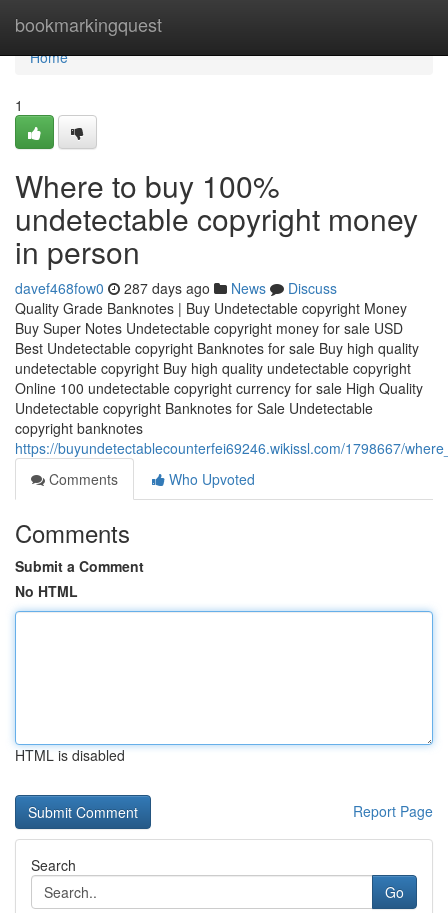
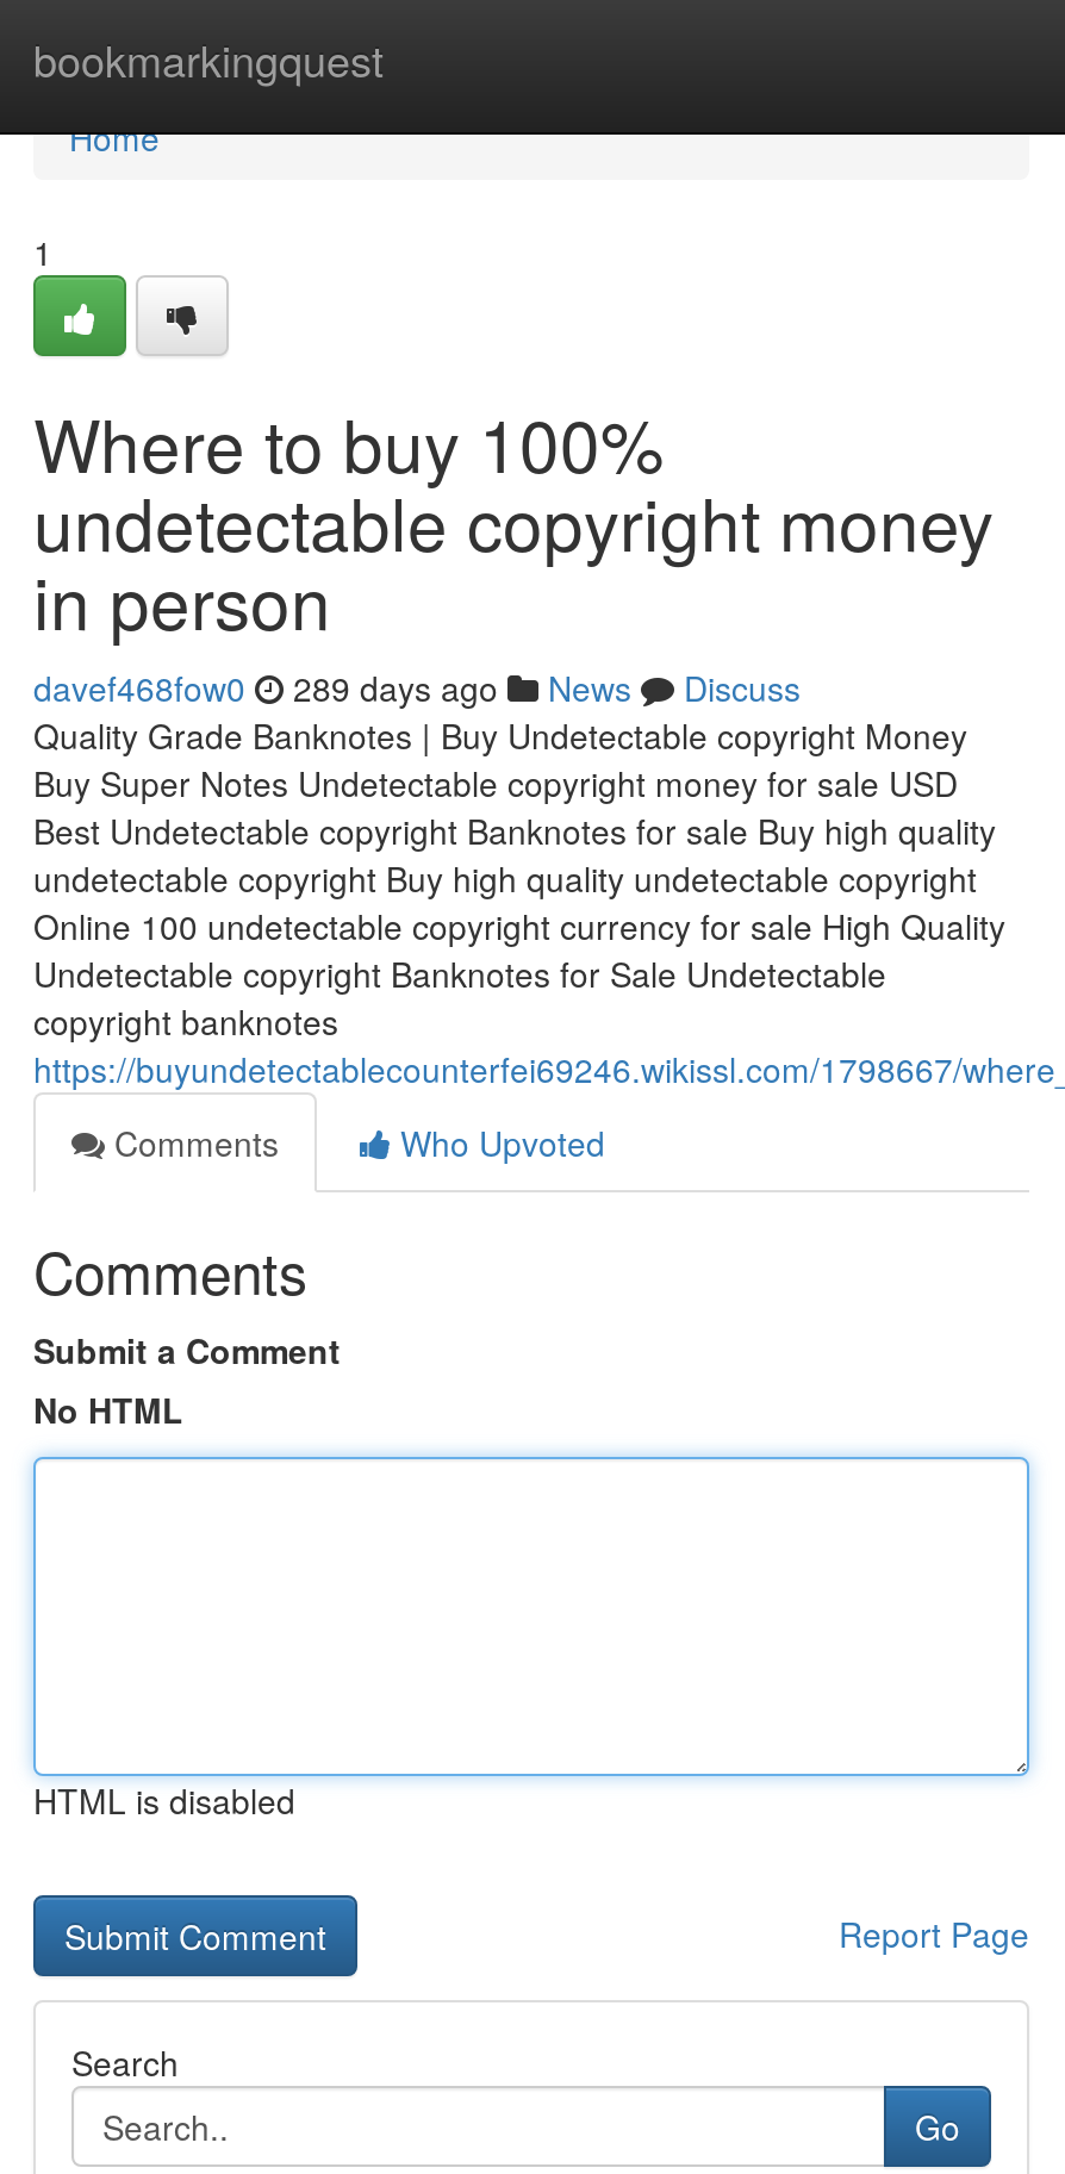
- davef468fow0 287 days ago News Discuss
+ davef468fow0 289 days ago News Discuss
